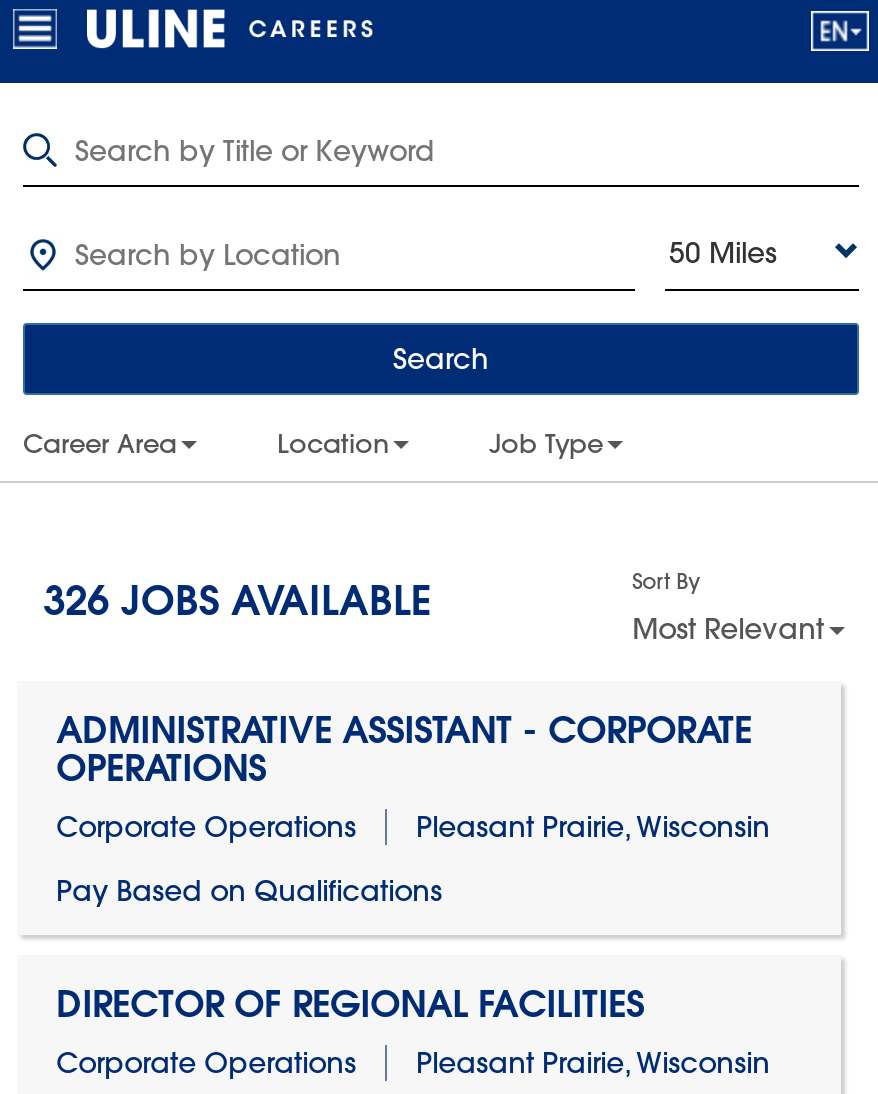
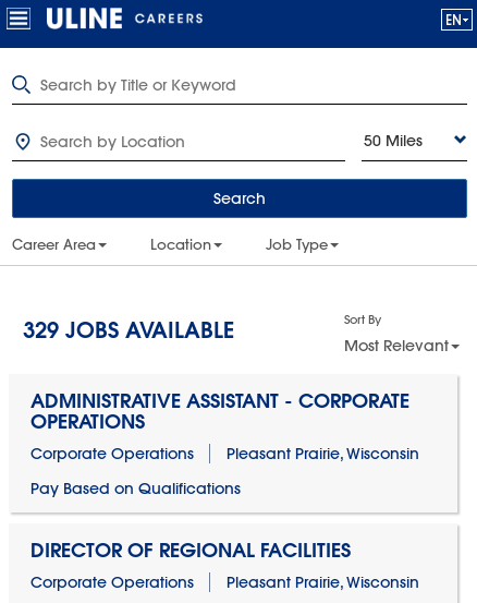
- 326 JOBS AVAILABLE
+ 329 JOBS AVAILABLE
